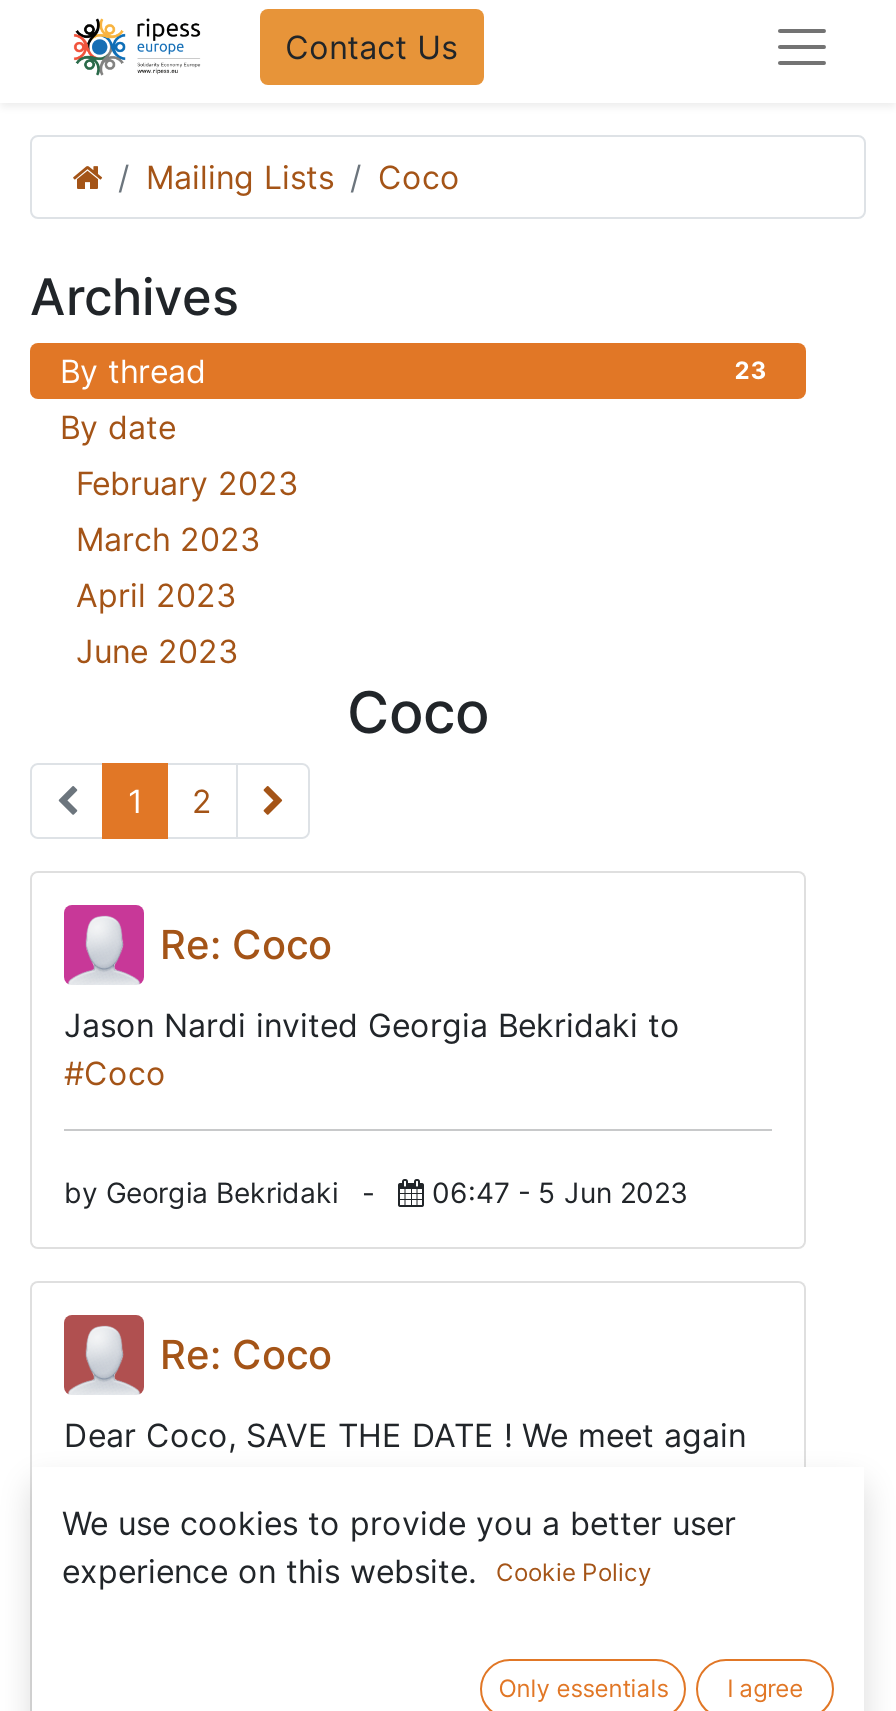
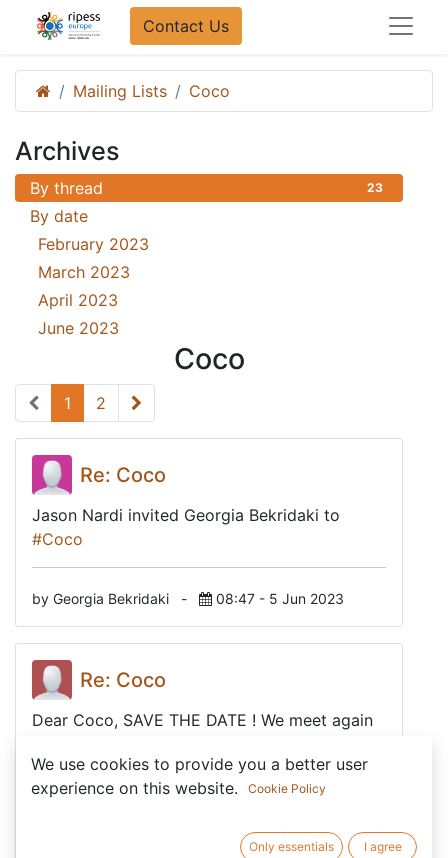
- by Georgia Bekridaki - 06:47 - 5 Jun 2023
+ by Georgia Bekridaki - 08:47 - 5 Jun 2023
